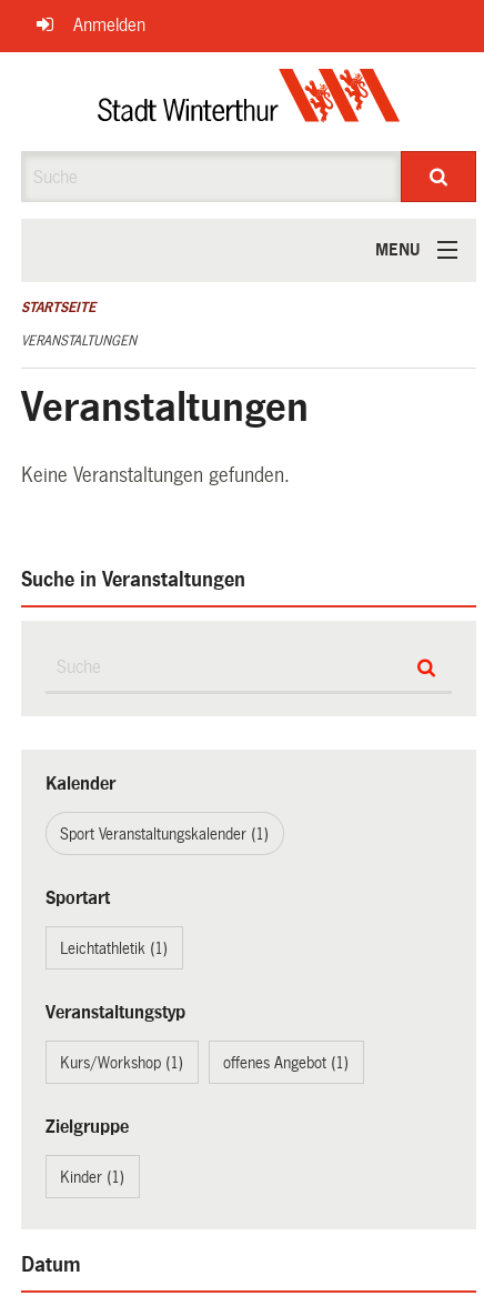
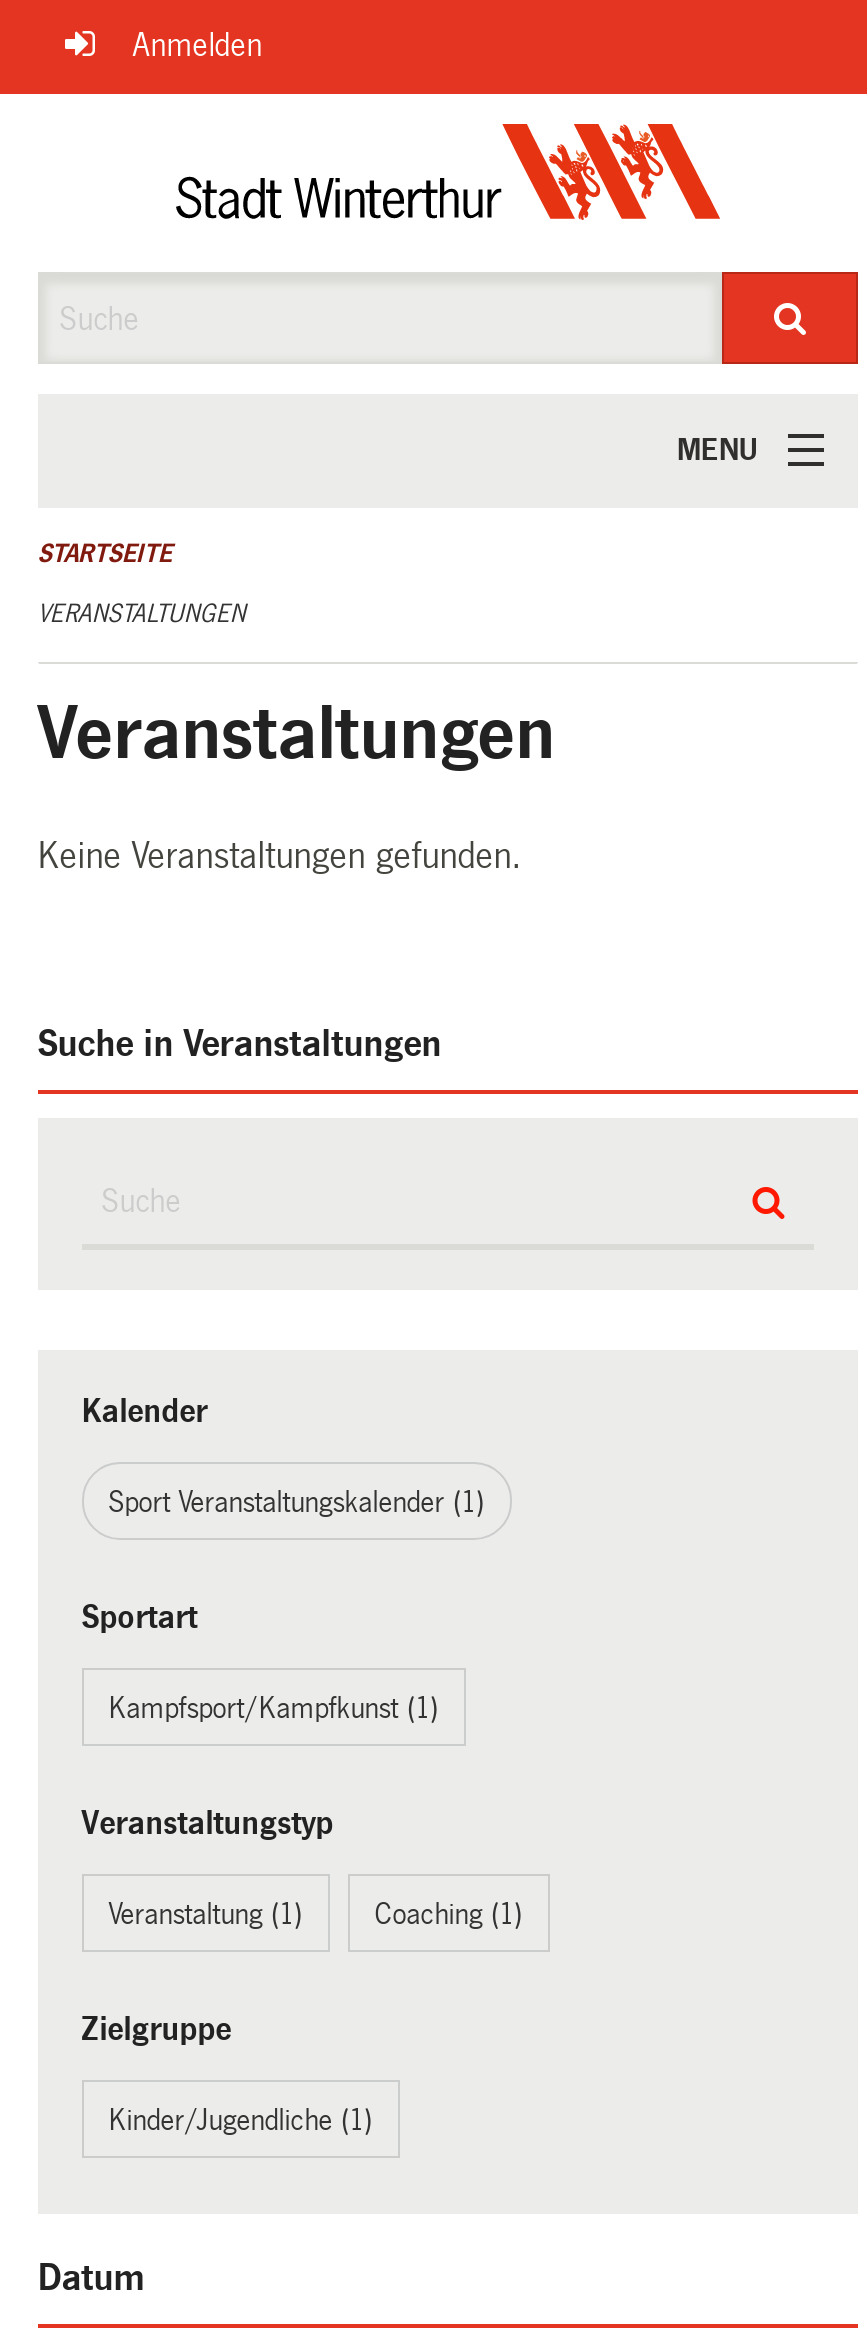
- Leichtathletik (1)
+ Kampfsport/Kampfkunst (1)

- Kurs/Workshop (1)
- offenes Angebot (1)
+ Veranstaltung (1)
+ Coaching (1)

- Kinder (1)
+ Kinder/Jugendliche (1)
